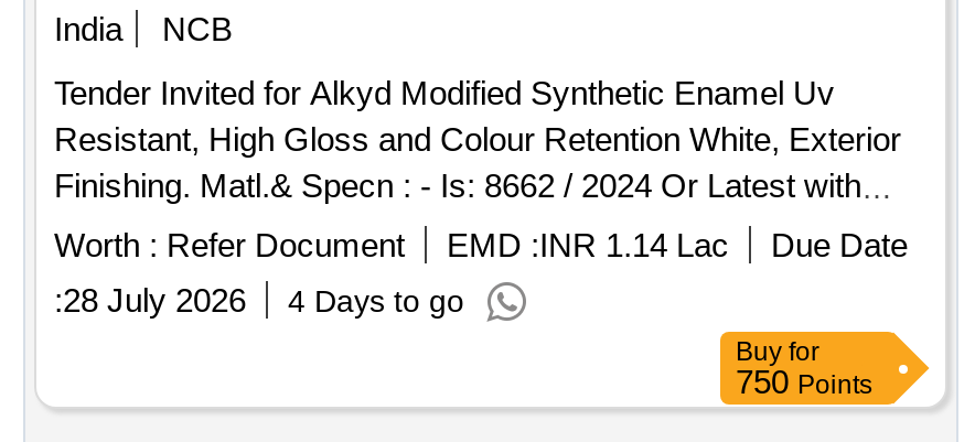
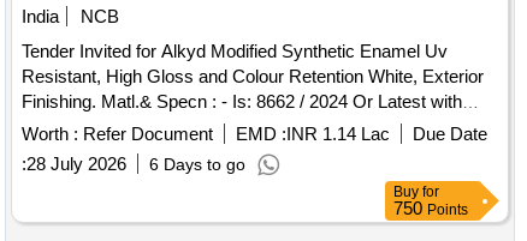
- :28 July 2026 4 Days to go
+ :28 July 2026 6 Days to go
